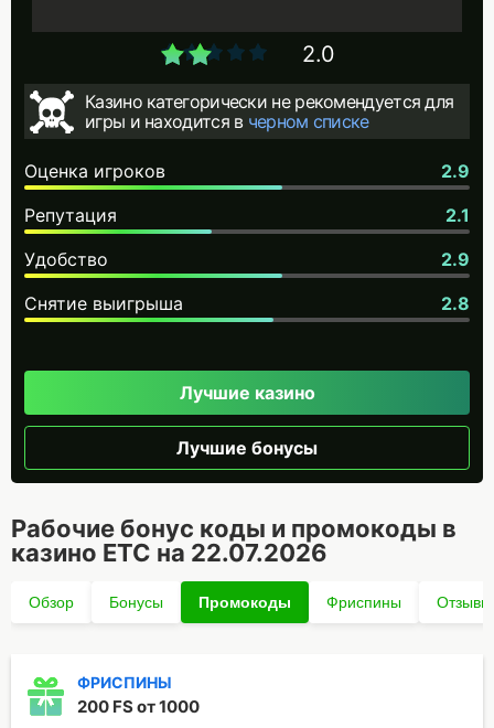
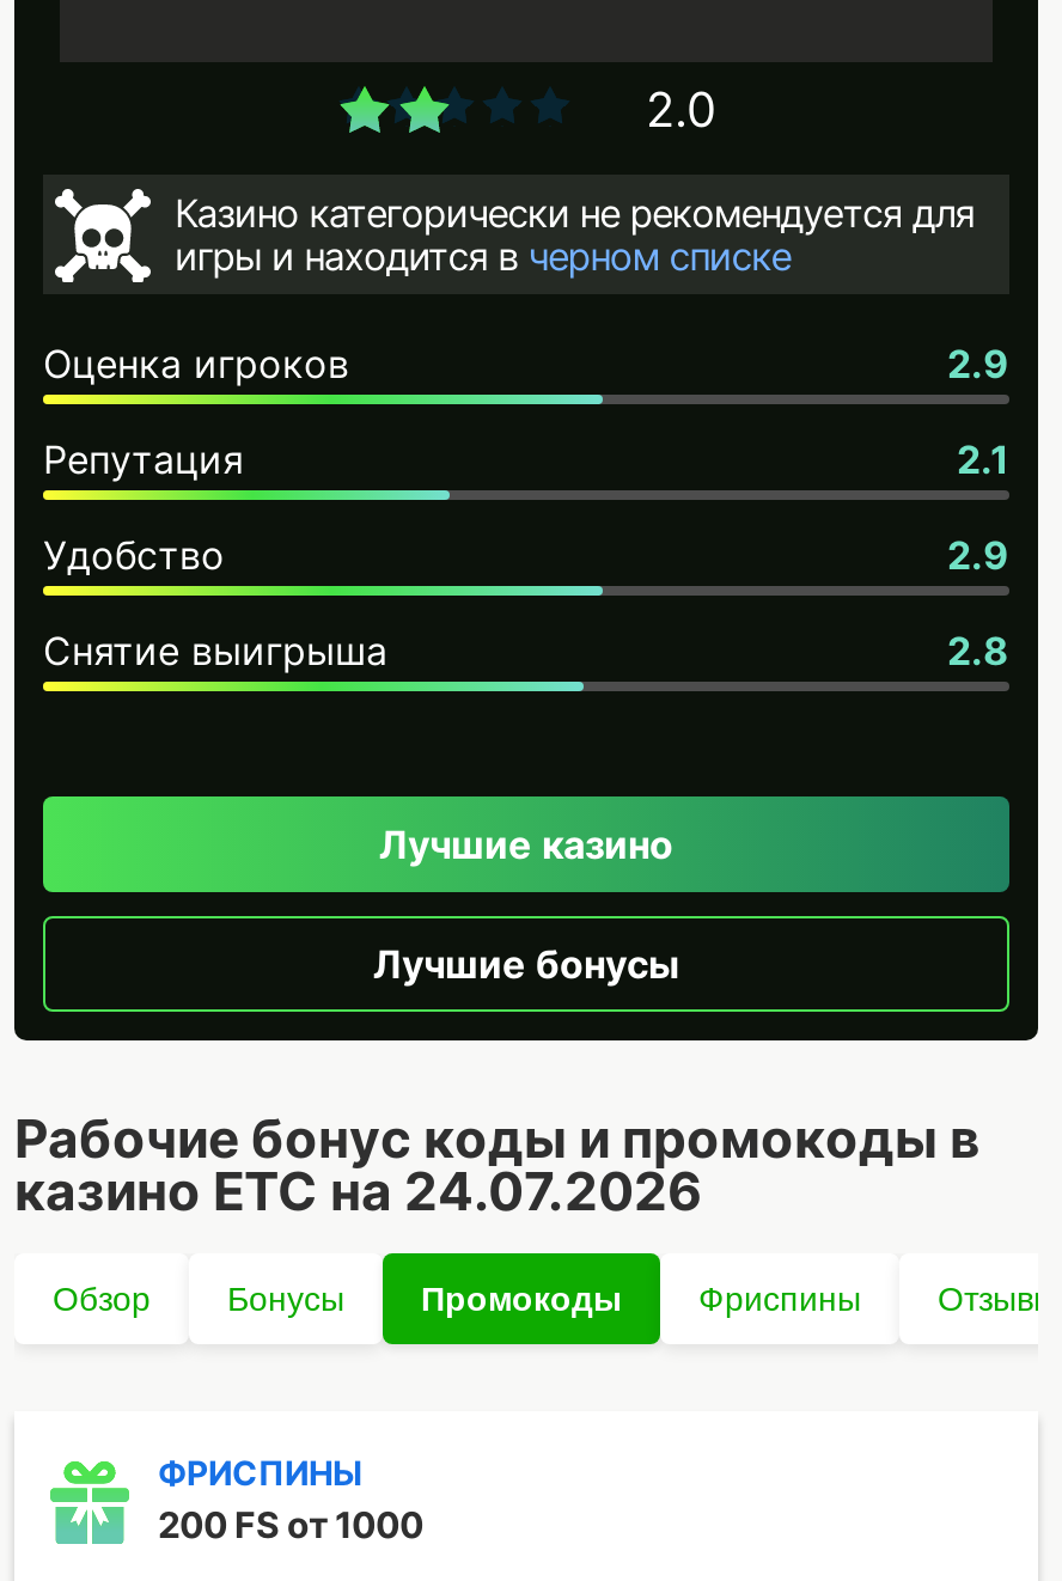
- казино ETC на 22.07.2026
+ казино ETC на 24.07.2026
